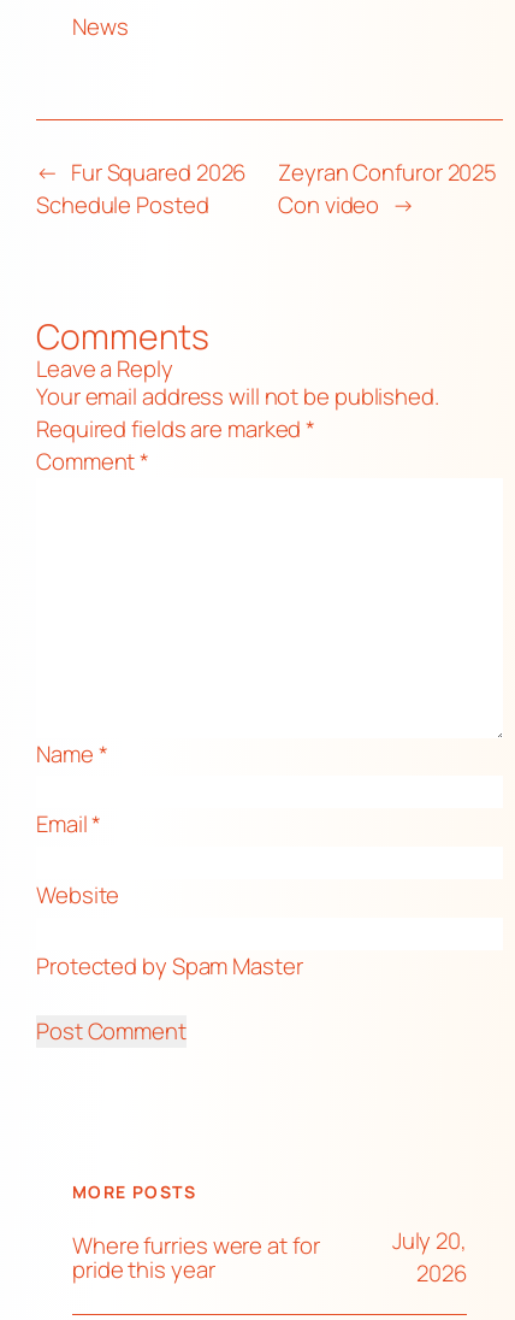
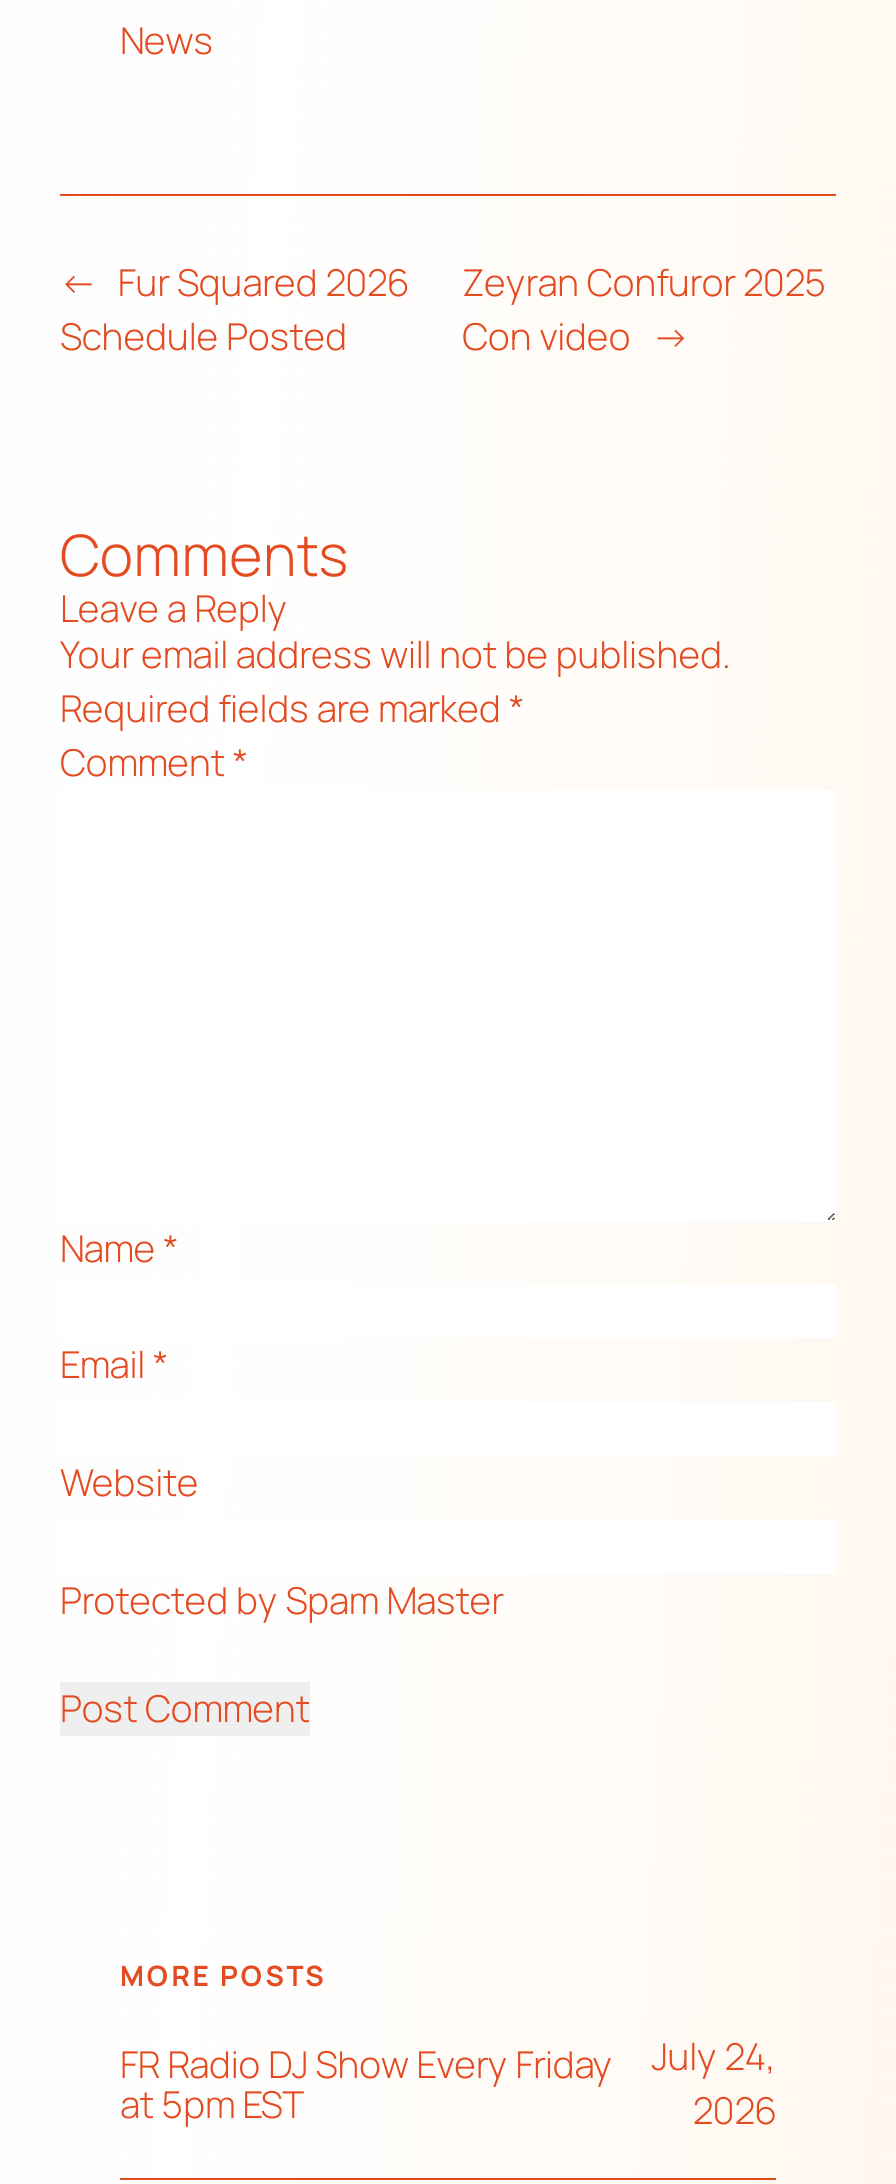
- Where furries were at for
- pride this year
+ FR Radio DJ Show Every Friday
+ at 5pm EST

- July 20,
+ July 24,
